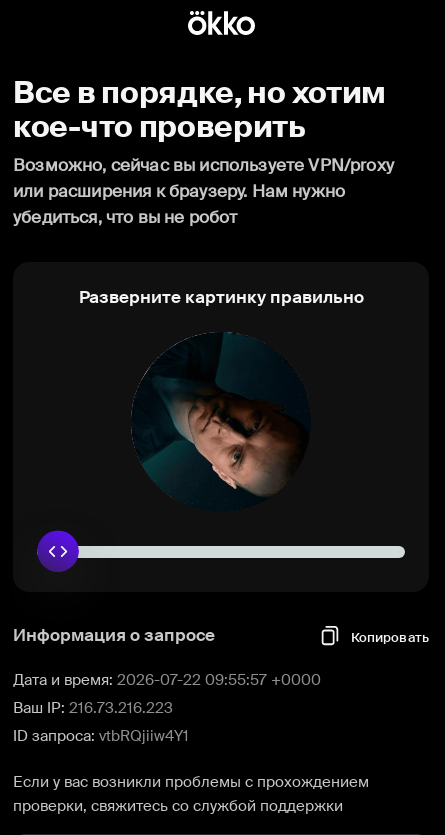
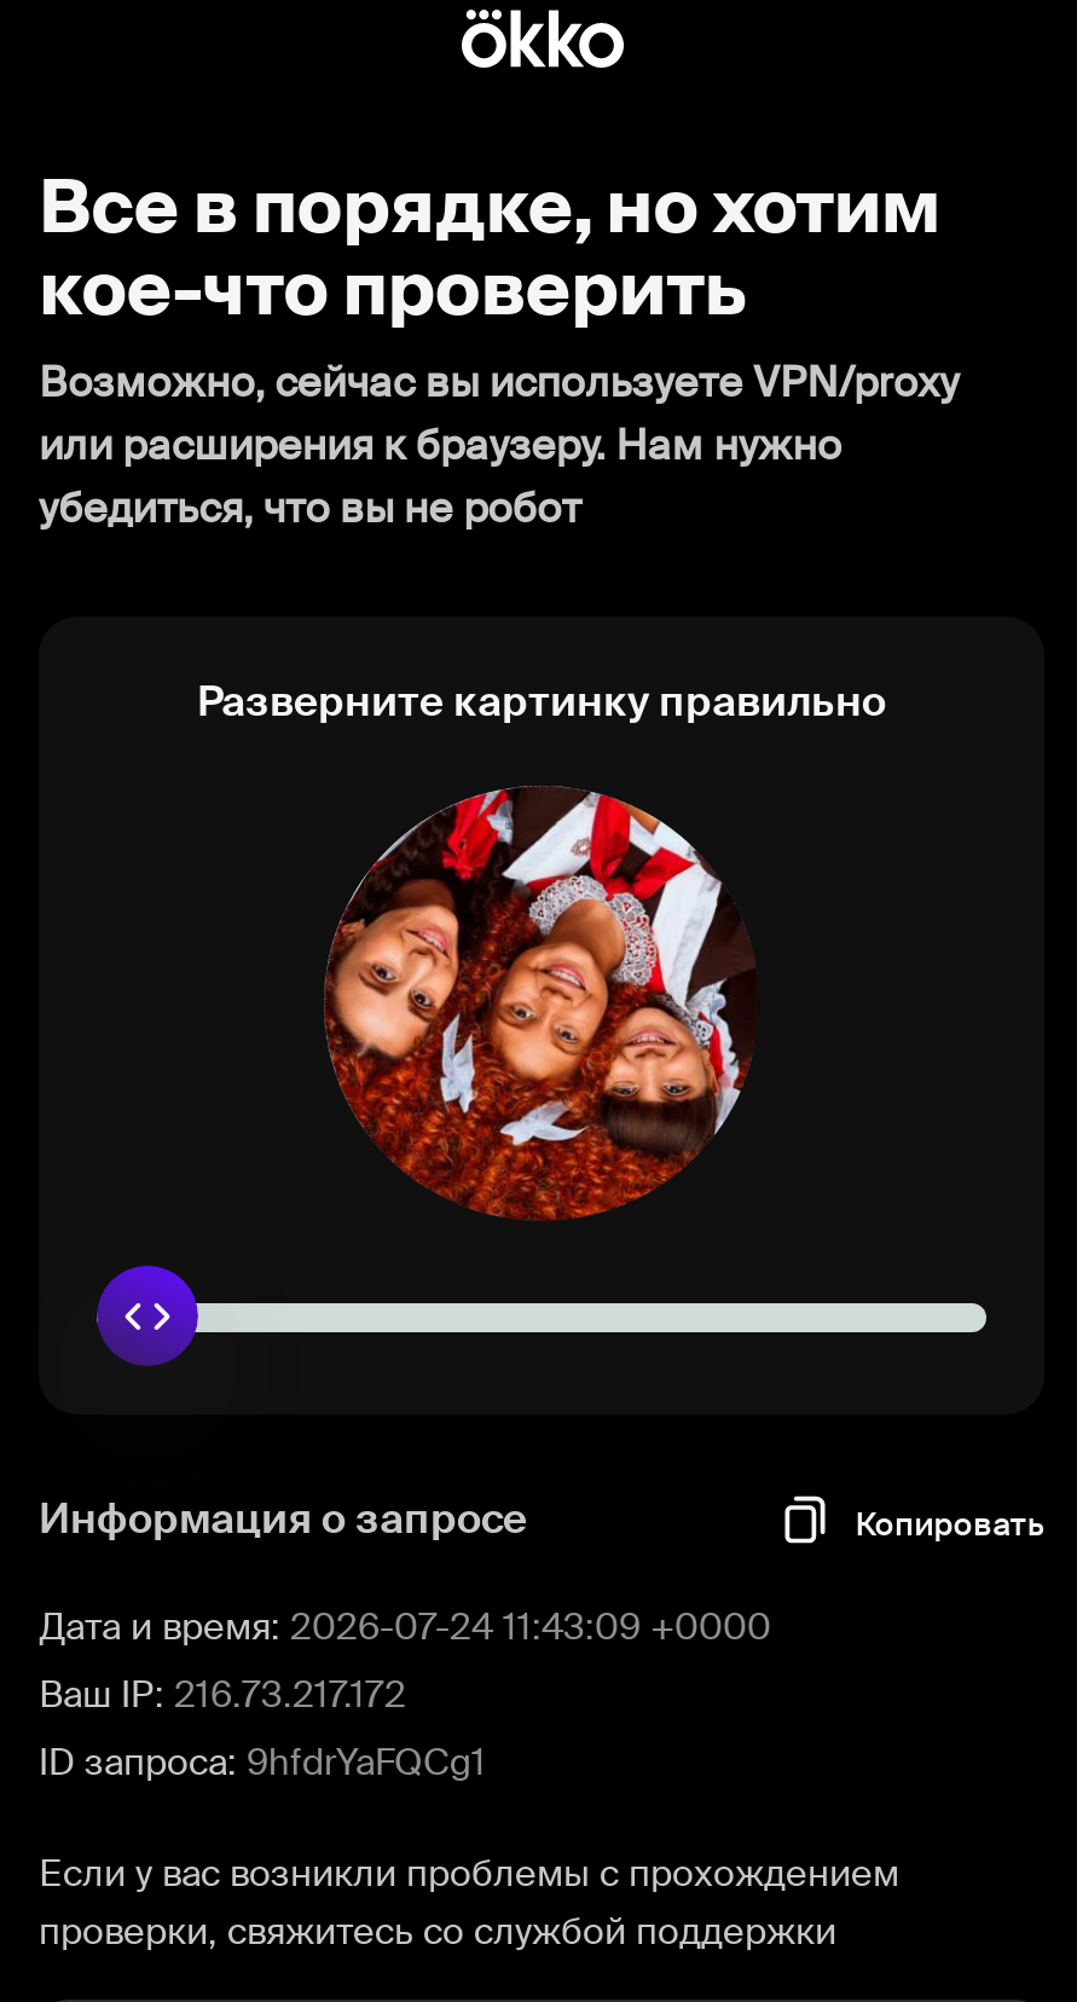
- [image]
+ [image]

- Дата и время: 2026-07-22 09:55:57 +0000
+ Дата и время: 2026-07-24 11:43:09 +0000

- Ваш IP: 216.73.216.223
+ Ваш IP: 216.73.217.172

- ID запроса: vtbRQjiiw4Y1
+ ID запроса: 9hfdrYaFQCg1
